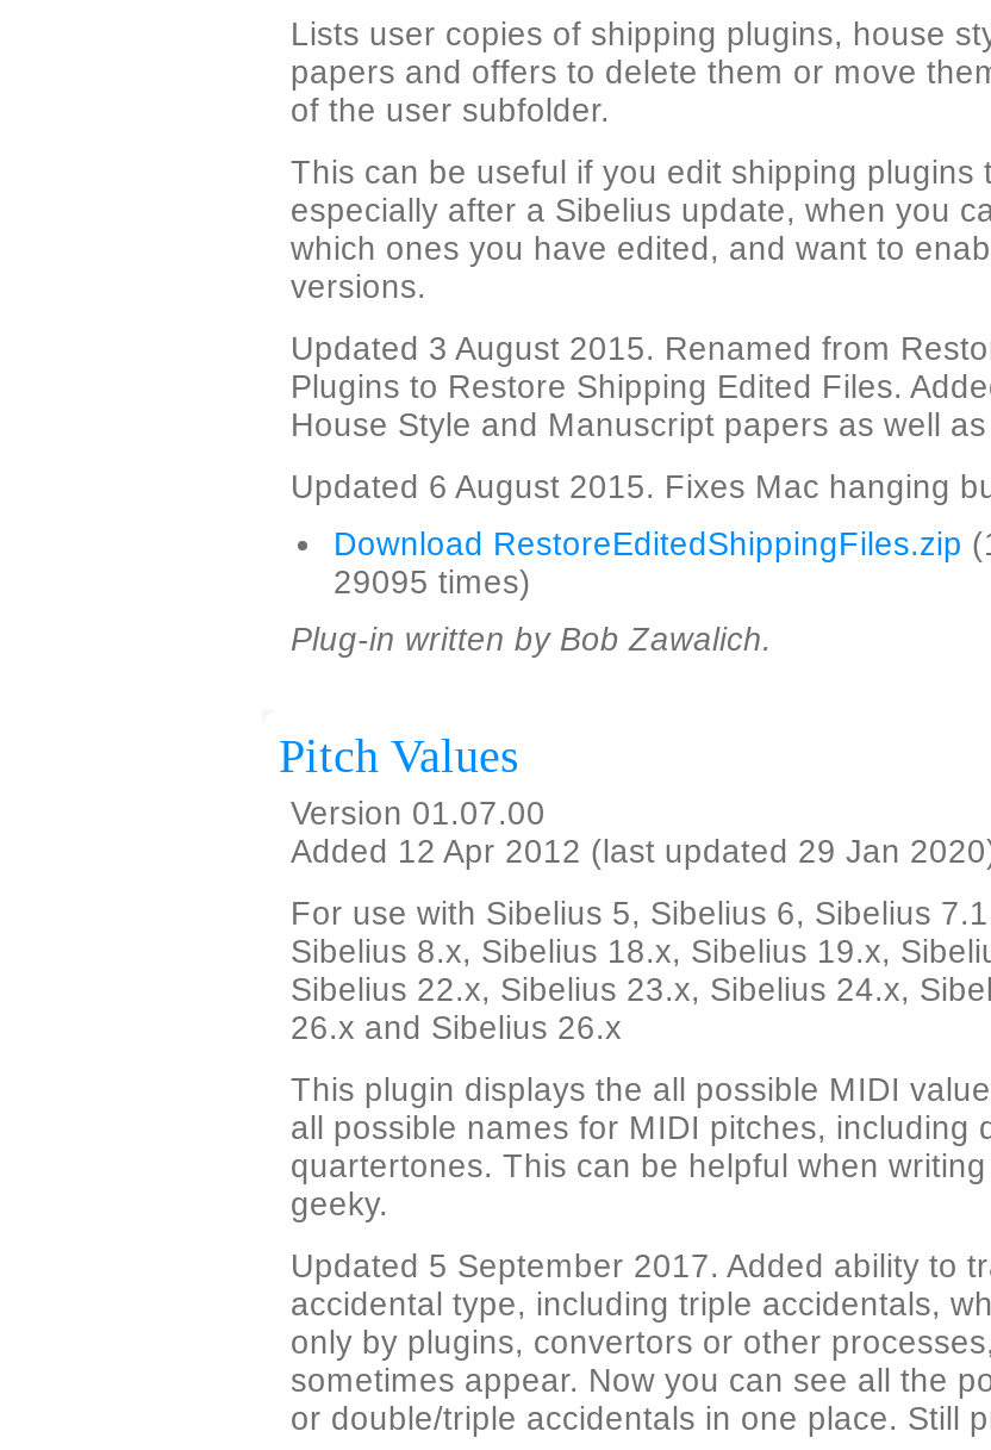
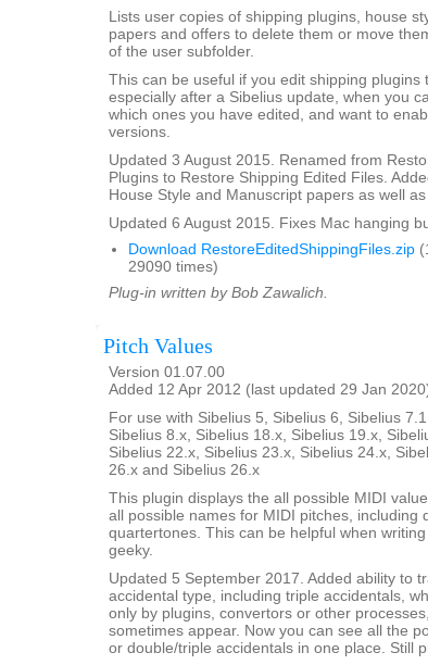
- 29095 times)
+ 29090 times)
